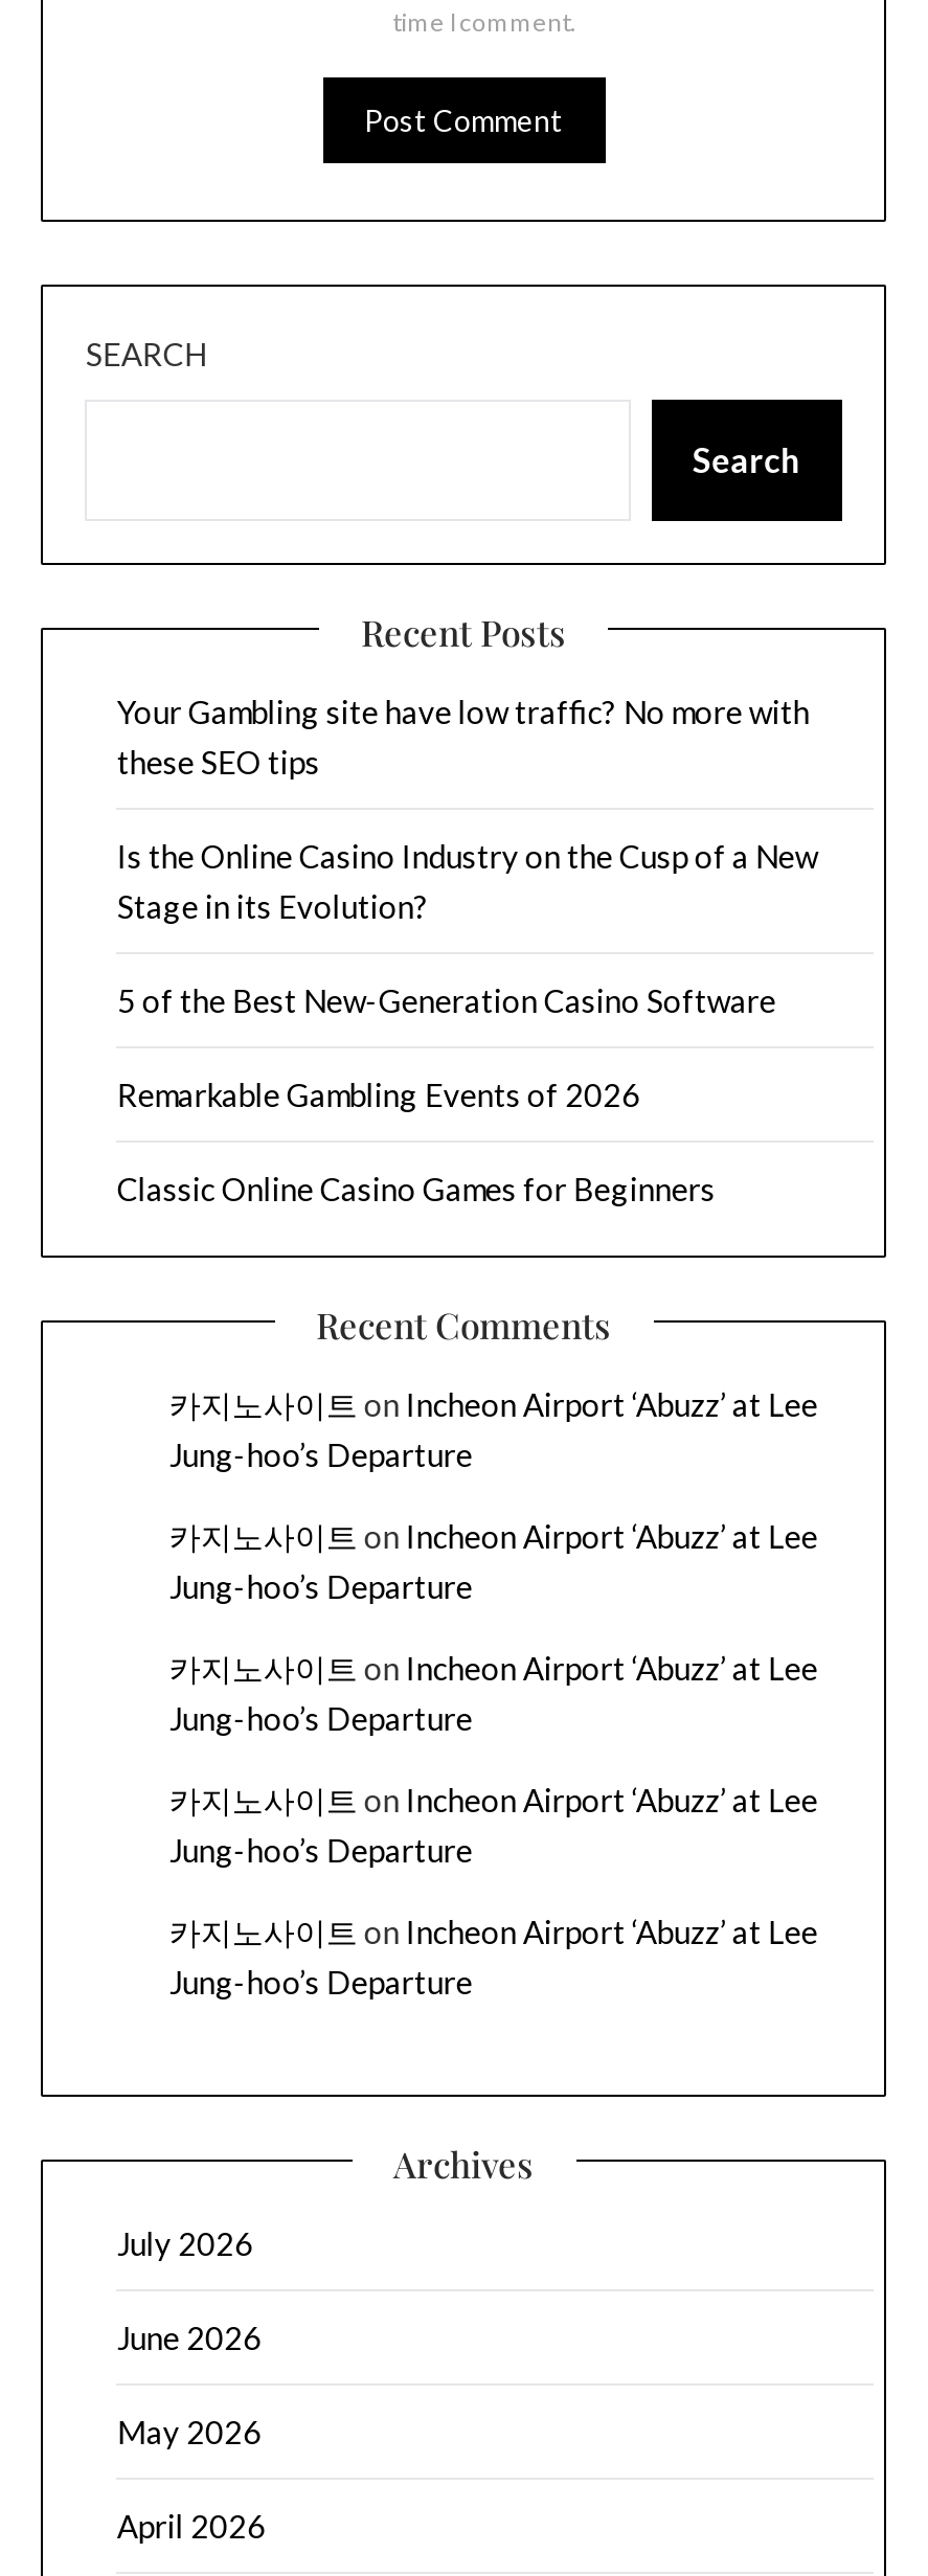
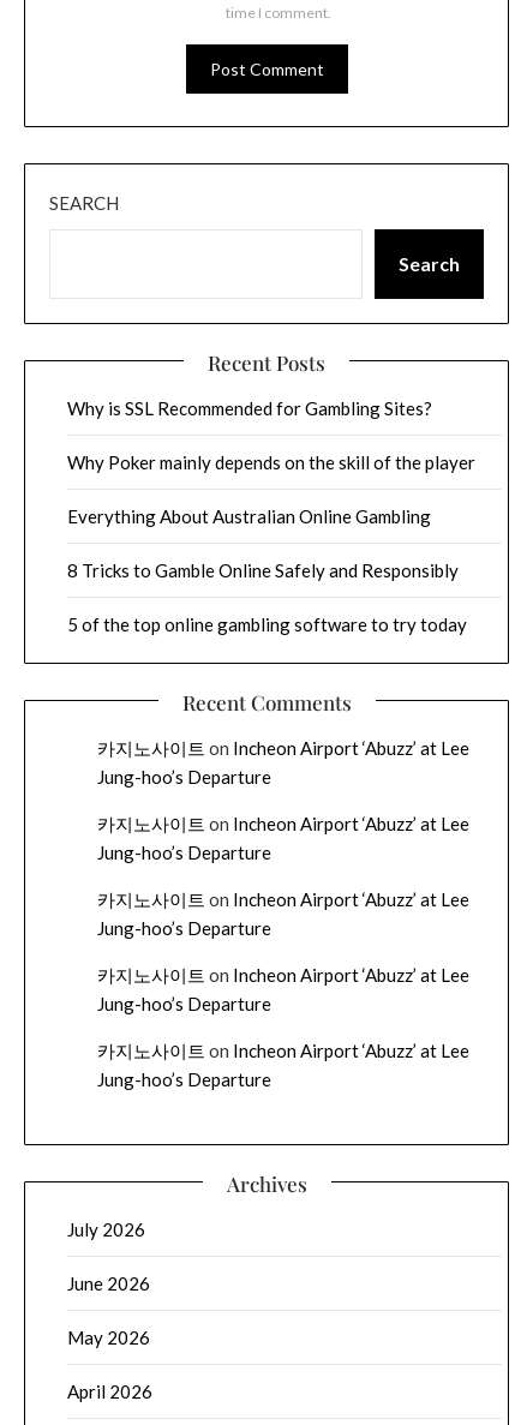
- Your Gambling site have low traffic? No more with
- these SEO tips
+ Why is SSL Recommended for Gambling Sites?

- Is the Online Casino Industry on the Cusp of a New
- Stage in its Evolution?
+ Why Poker mainly depends on the skill of the player

- 5 of the Best New-Generation Casino Software
+ Everything About Australian Online Gambling

- Remarkable Gambling Events of 2026
+ 8 Tricks to Gamble Online Safely and Responsibly

- Classic Online Casino Games for Beginners
+ 5 of the top online gambling software to try today
